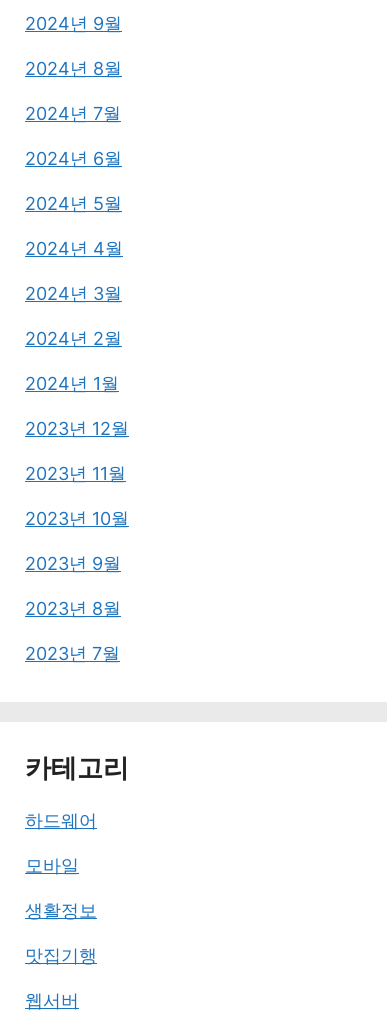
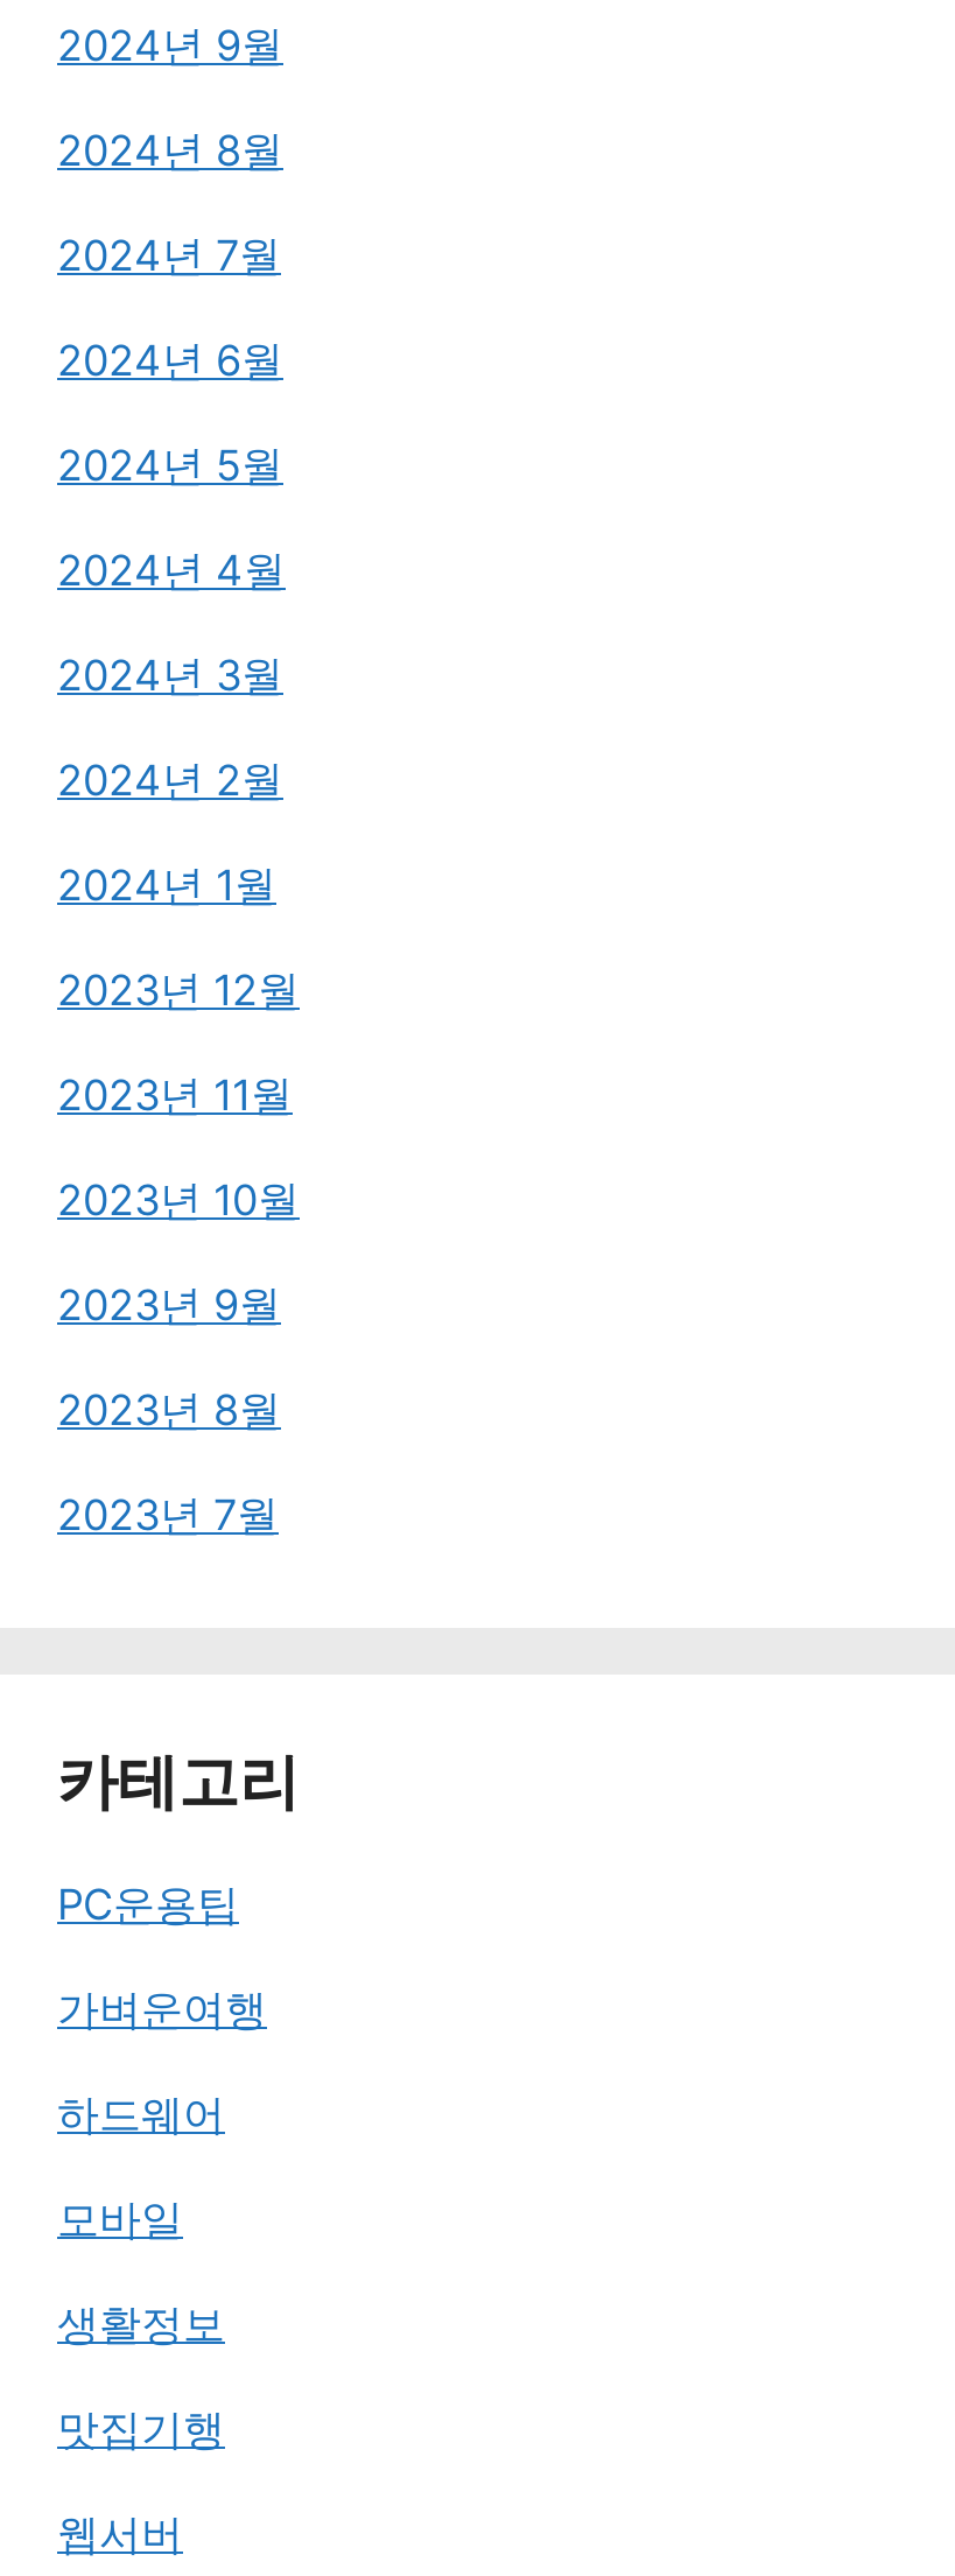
+ PC운용팁
+ 가벼운여행
